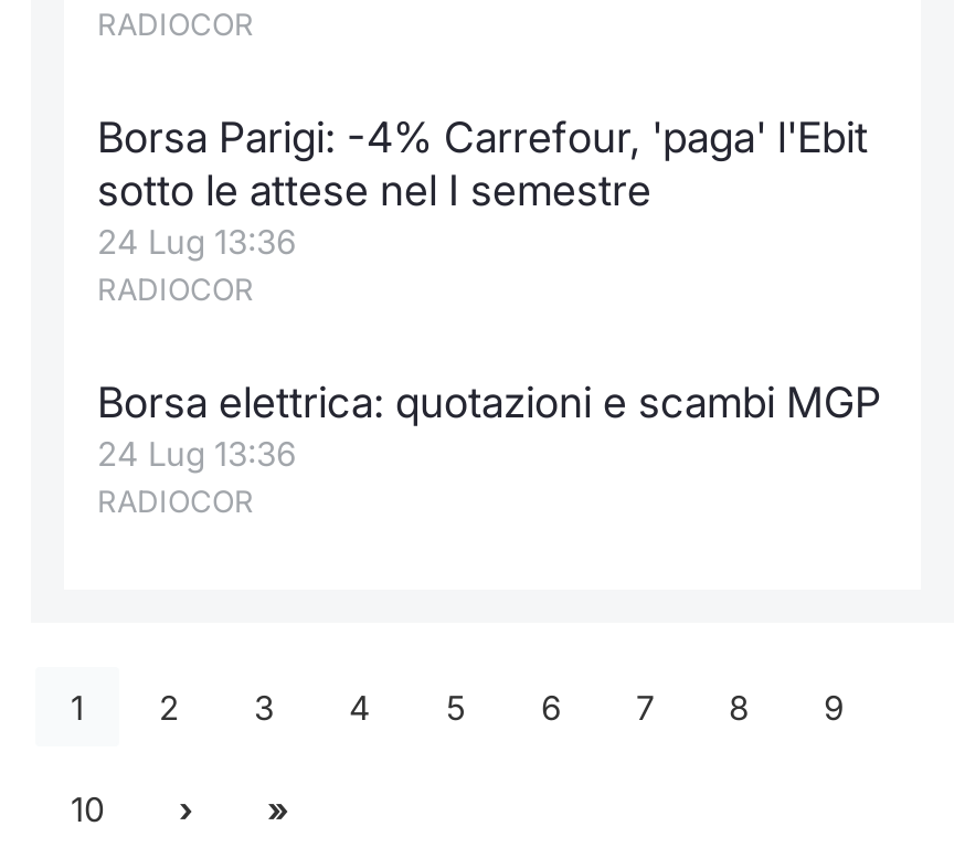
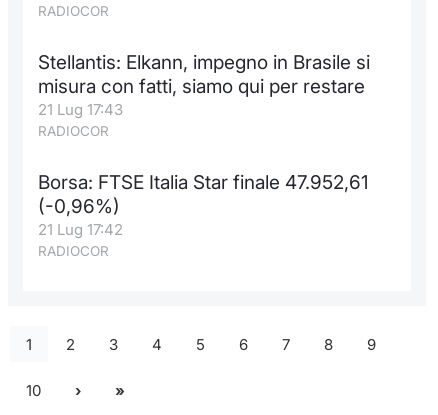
- Borsa Parigi: -4% Carrefour, 'paga' l'Ebit
- sotto le attese nel I semestre
- 24 Lug 13:36
+ Stellantis: Elkann, impegno in Brasile si
+ misura con fatti, siamo qui per restare
+ 21 Lug 17:43

- Borsa elettrica: quotazioni e scambi MGP
- 24 Lug 13:36
+ Borsa: FTSE Italia Star finale 47.952,61
+ (-0,96%)
+ 21 Lug 17:42
